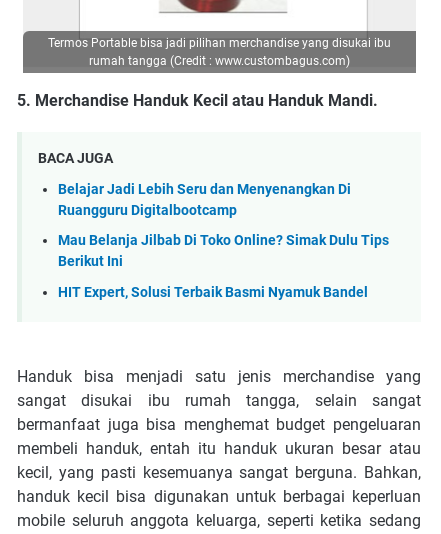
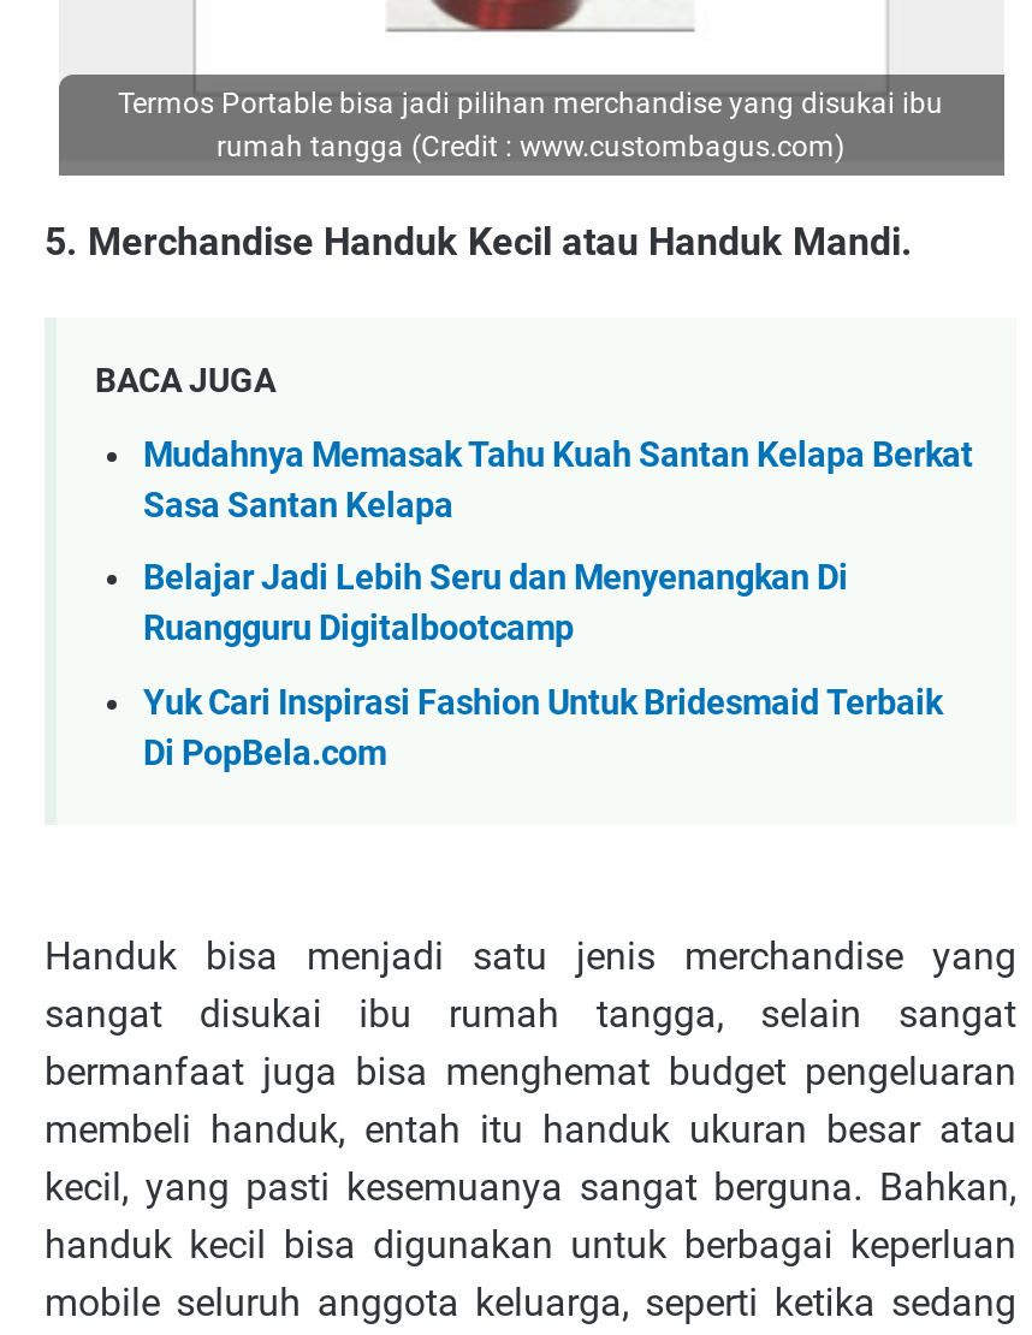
+ Mudahnya Memasak Tahu Kuah Santan Kelapa Berkat
+ Sasa Santan Kelapa

moved down: Belajar Jadi Lebih Seru dan Menyenangkan Di | Ruangguru Digitalbootcamp

- Mau Belanja Jilbab Di Toko Online? Simak Dulu Tips
- Berikut Ini
- HIT Expert, Solusi Terbaik Basmi Nyamuk Bandel
+ Yuk Cari Inspirasi Fashion Untuk Bridesmaid Terbaik
+ Di PopBela.com
